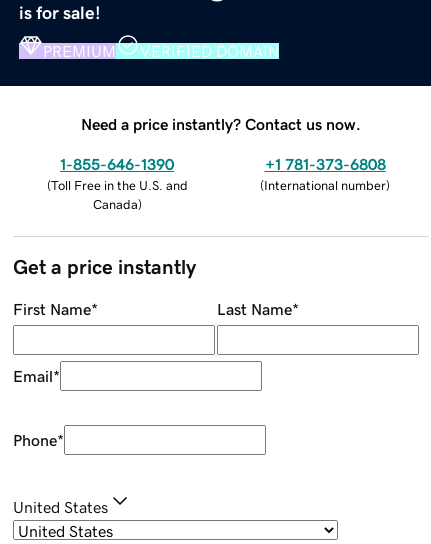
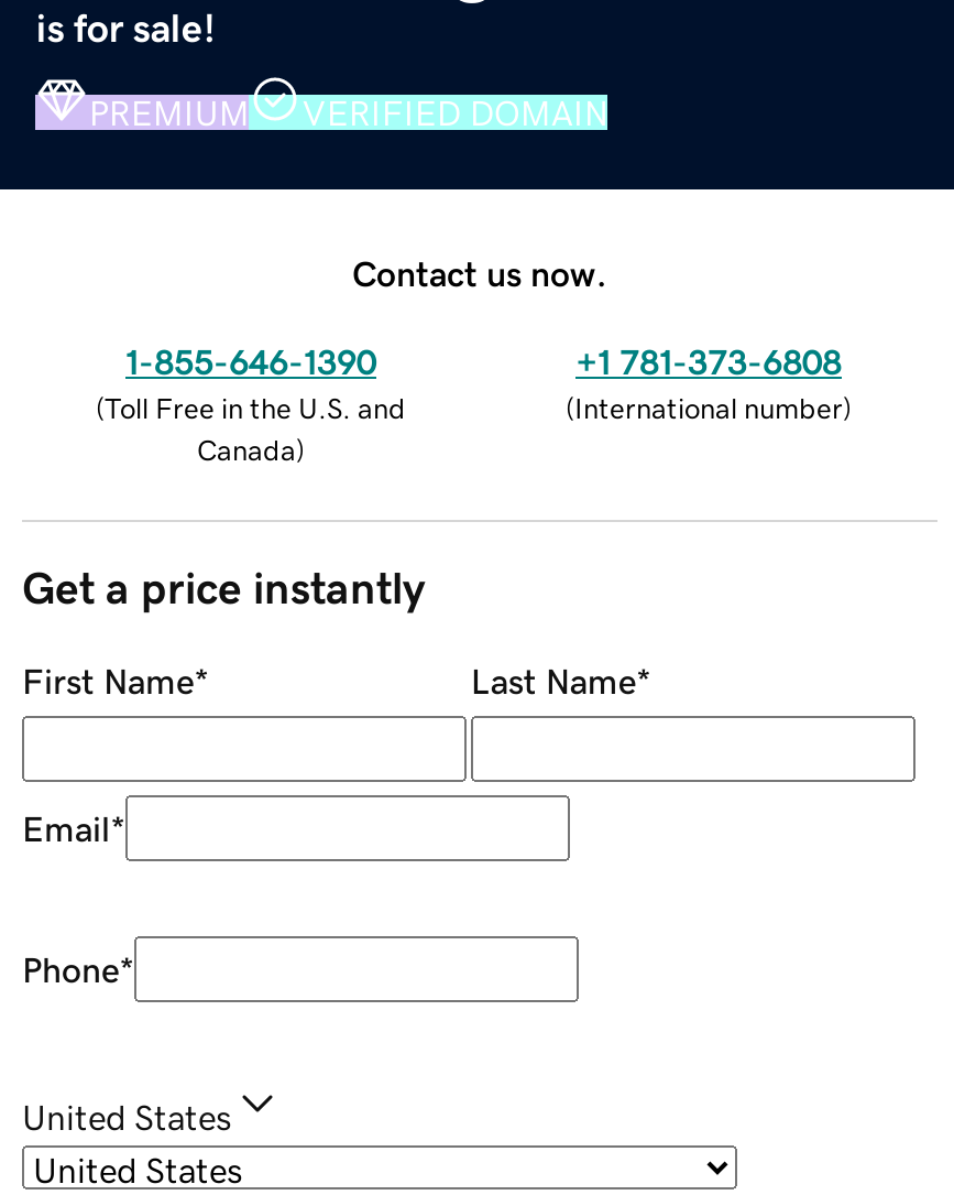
- Need a price instantly? Contact us now.
+ Contact us now.
